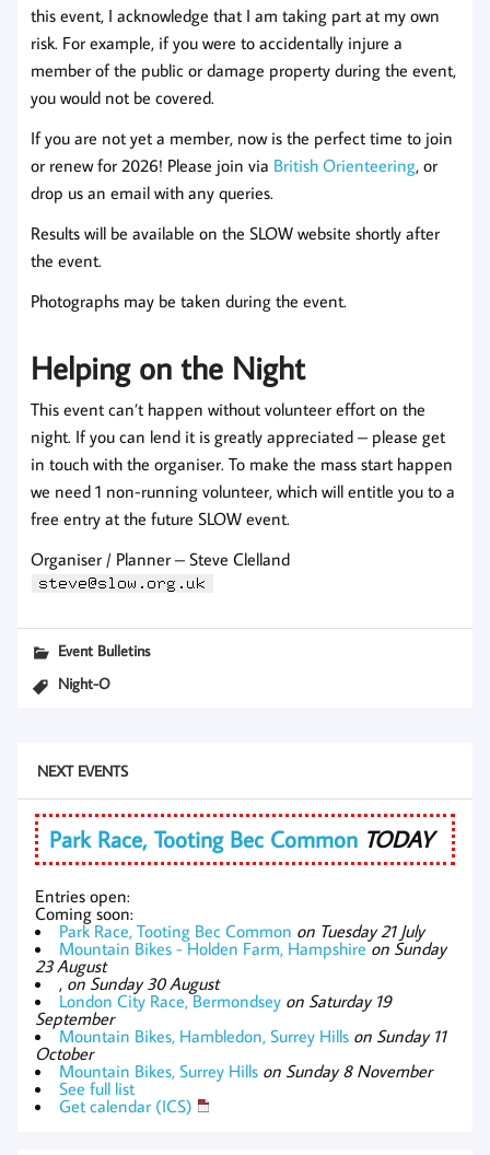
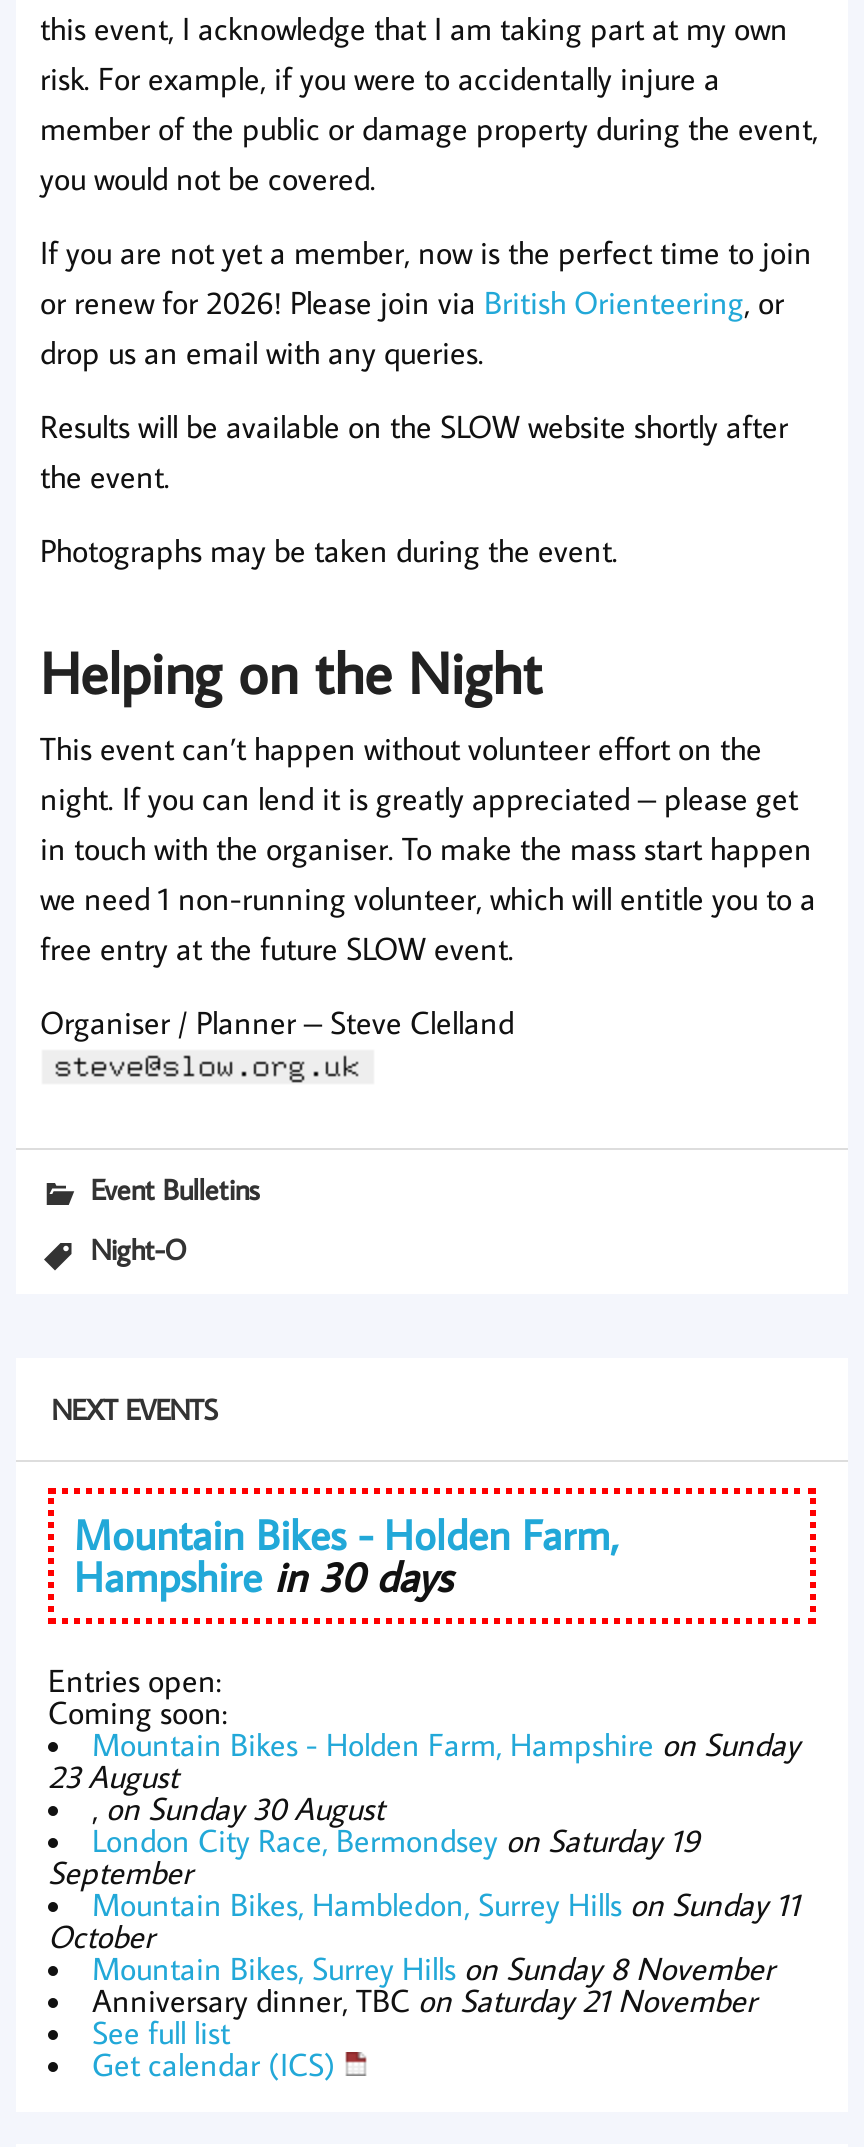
- Park Race, Tooting Bec Common TODAY
+ Mountain Bikes - Holden Farm,
+ Hampshire in 30 days

- Park Race, Tooting Bec Common on Tuesday 21 July

+ Anniversary dinner, TBC on Saturday 21 November
